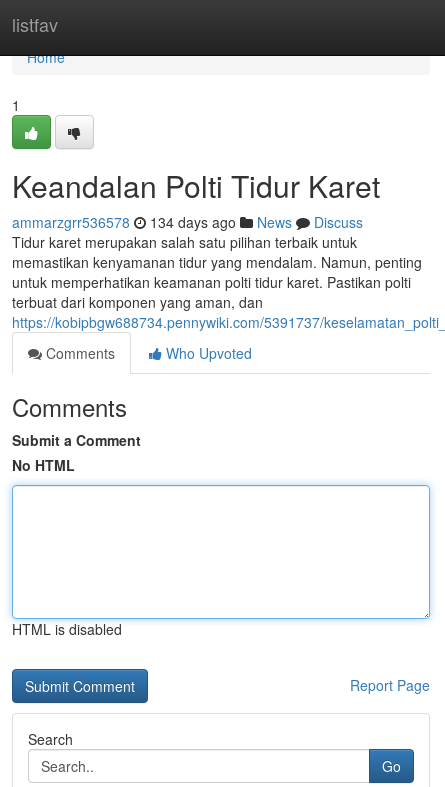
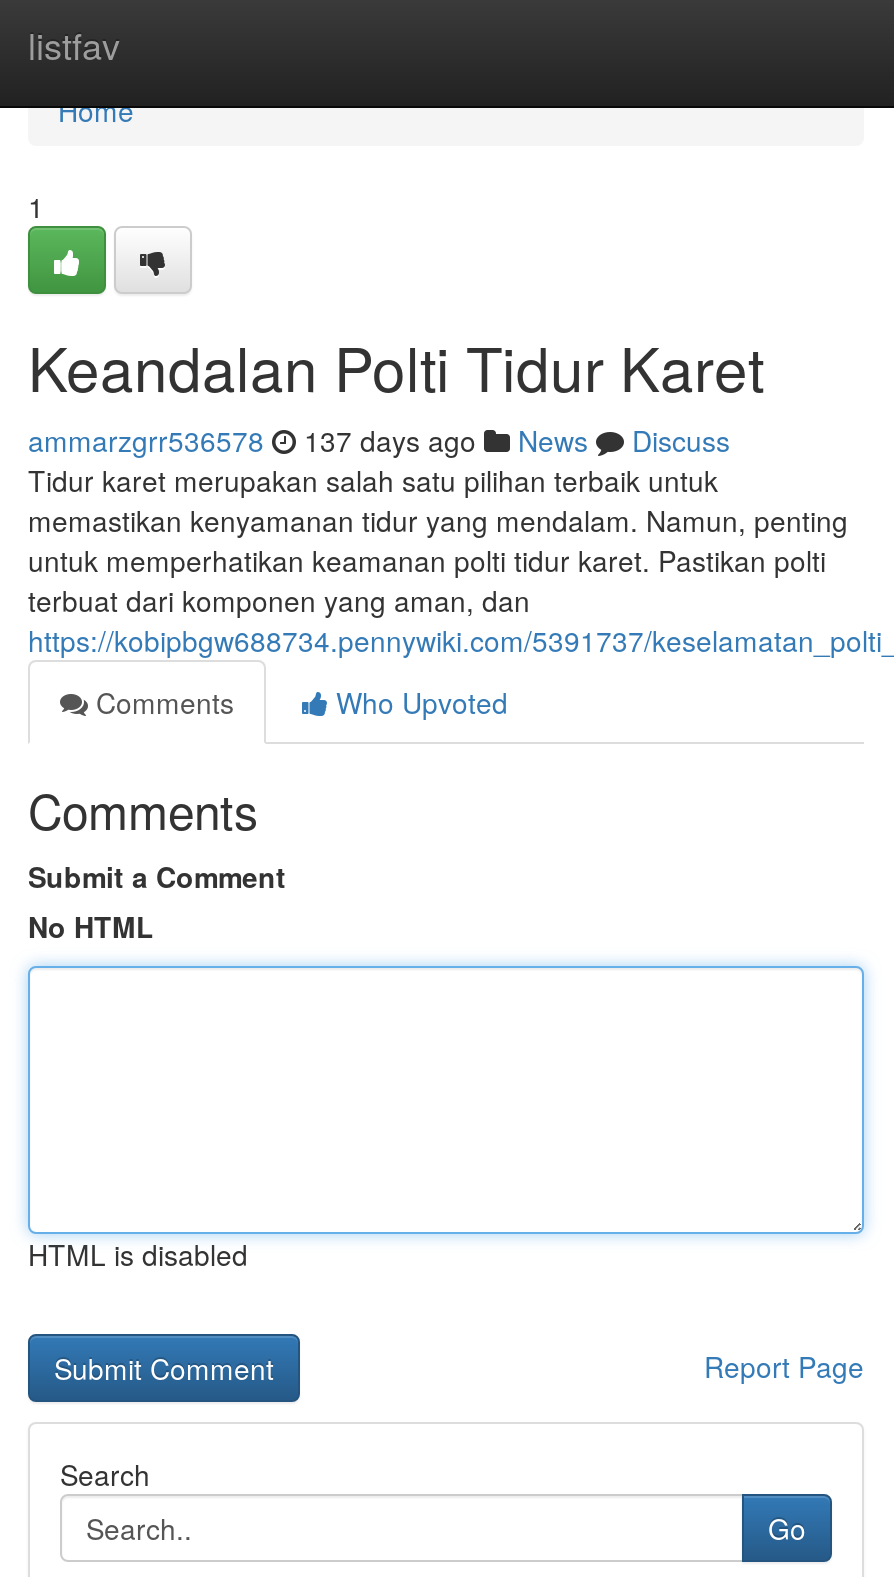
- ammarzgrr536578 134 days ago News Discuss
+ ammarzgrr536578 137 days ago News Discuss
